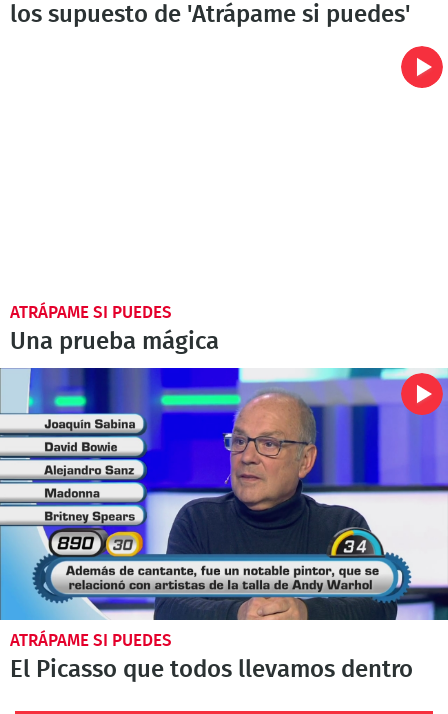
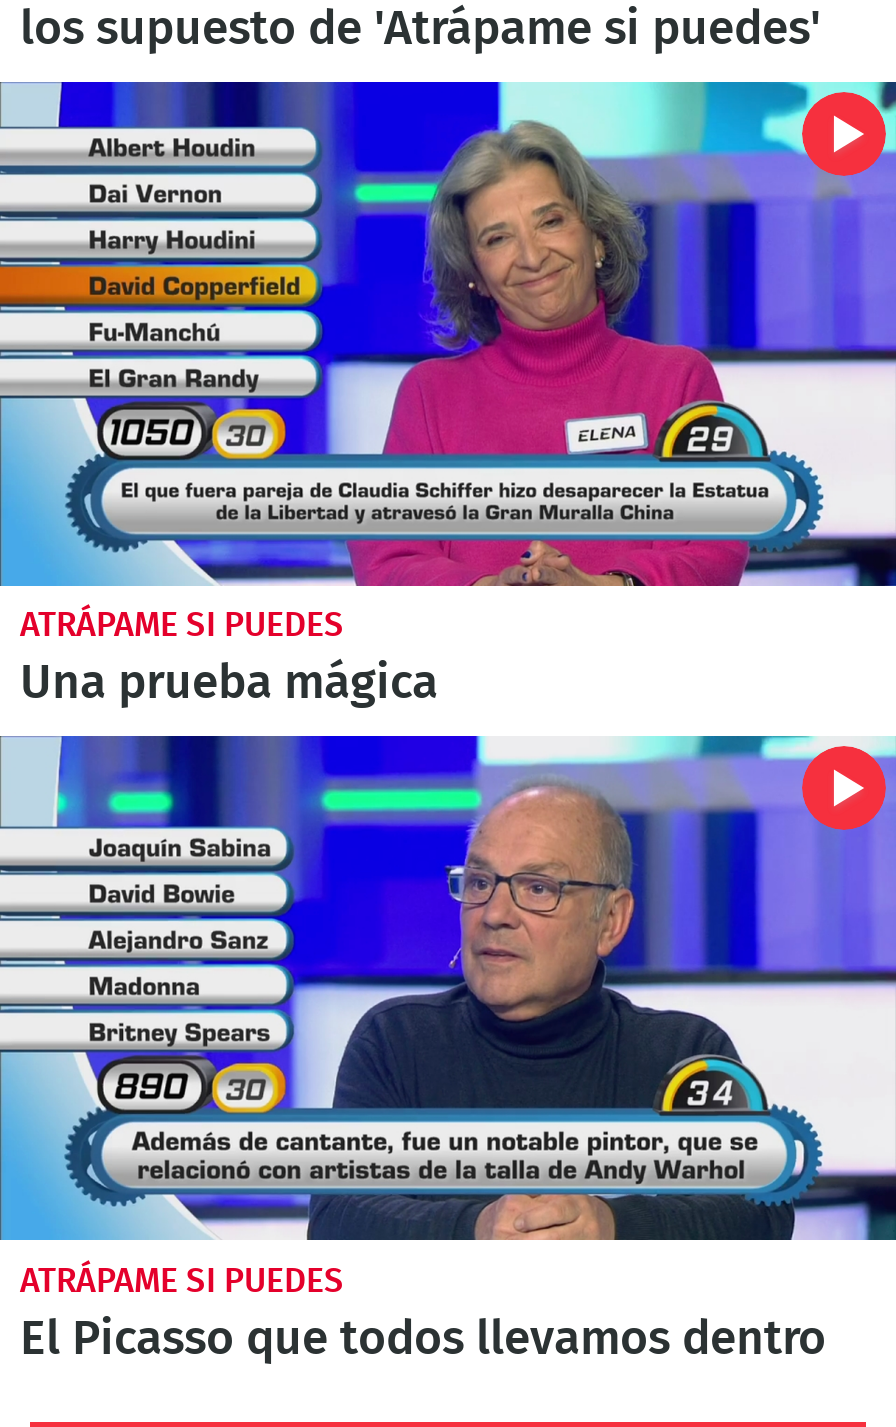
+ [image]
